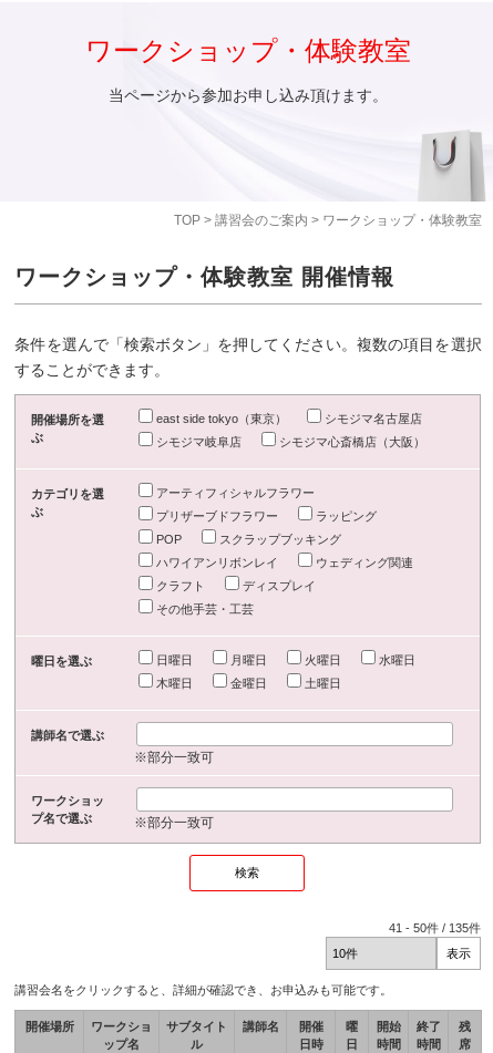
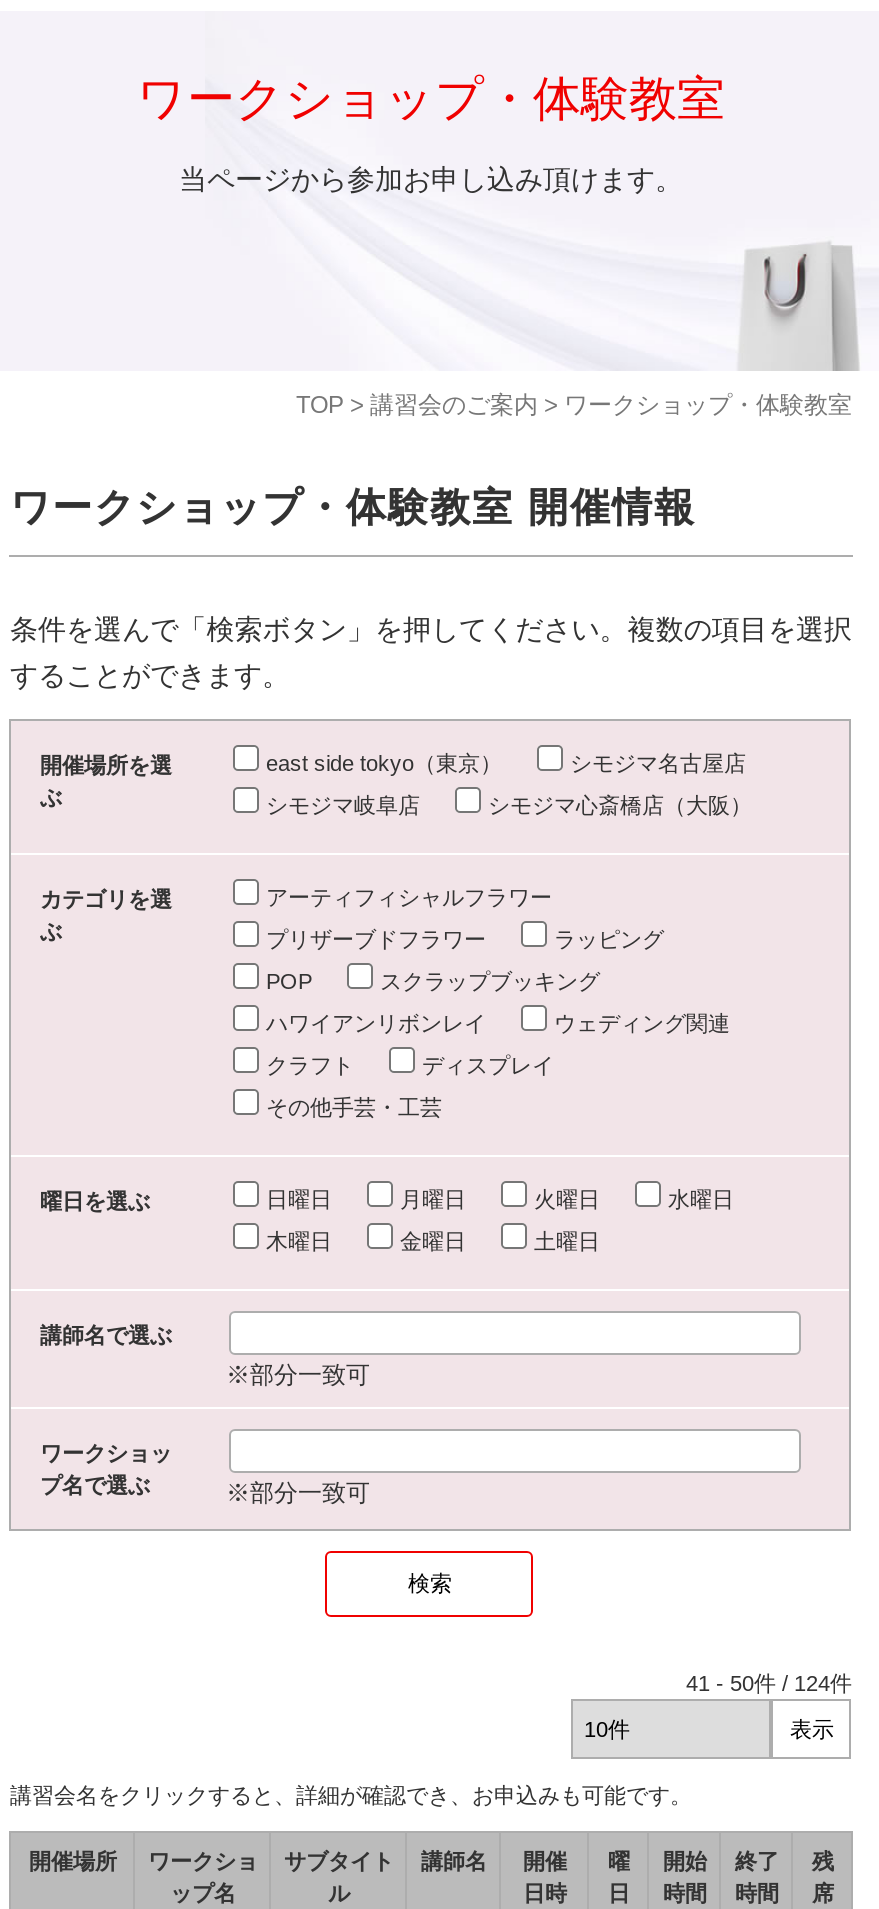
- 41 - 50件 / 135件
+ 41 - 50件 / 124件
